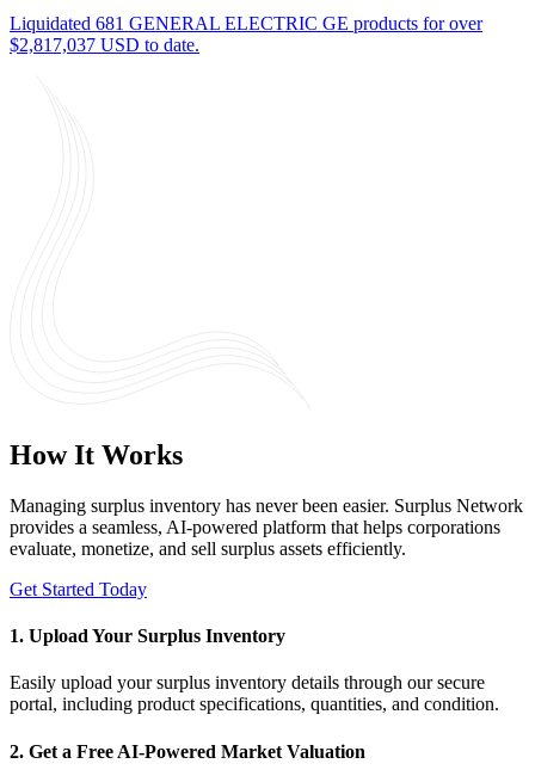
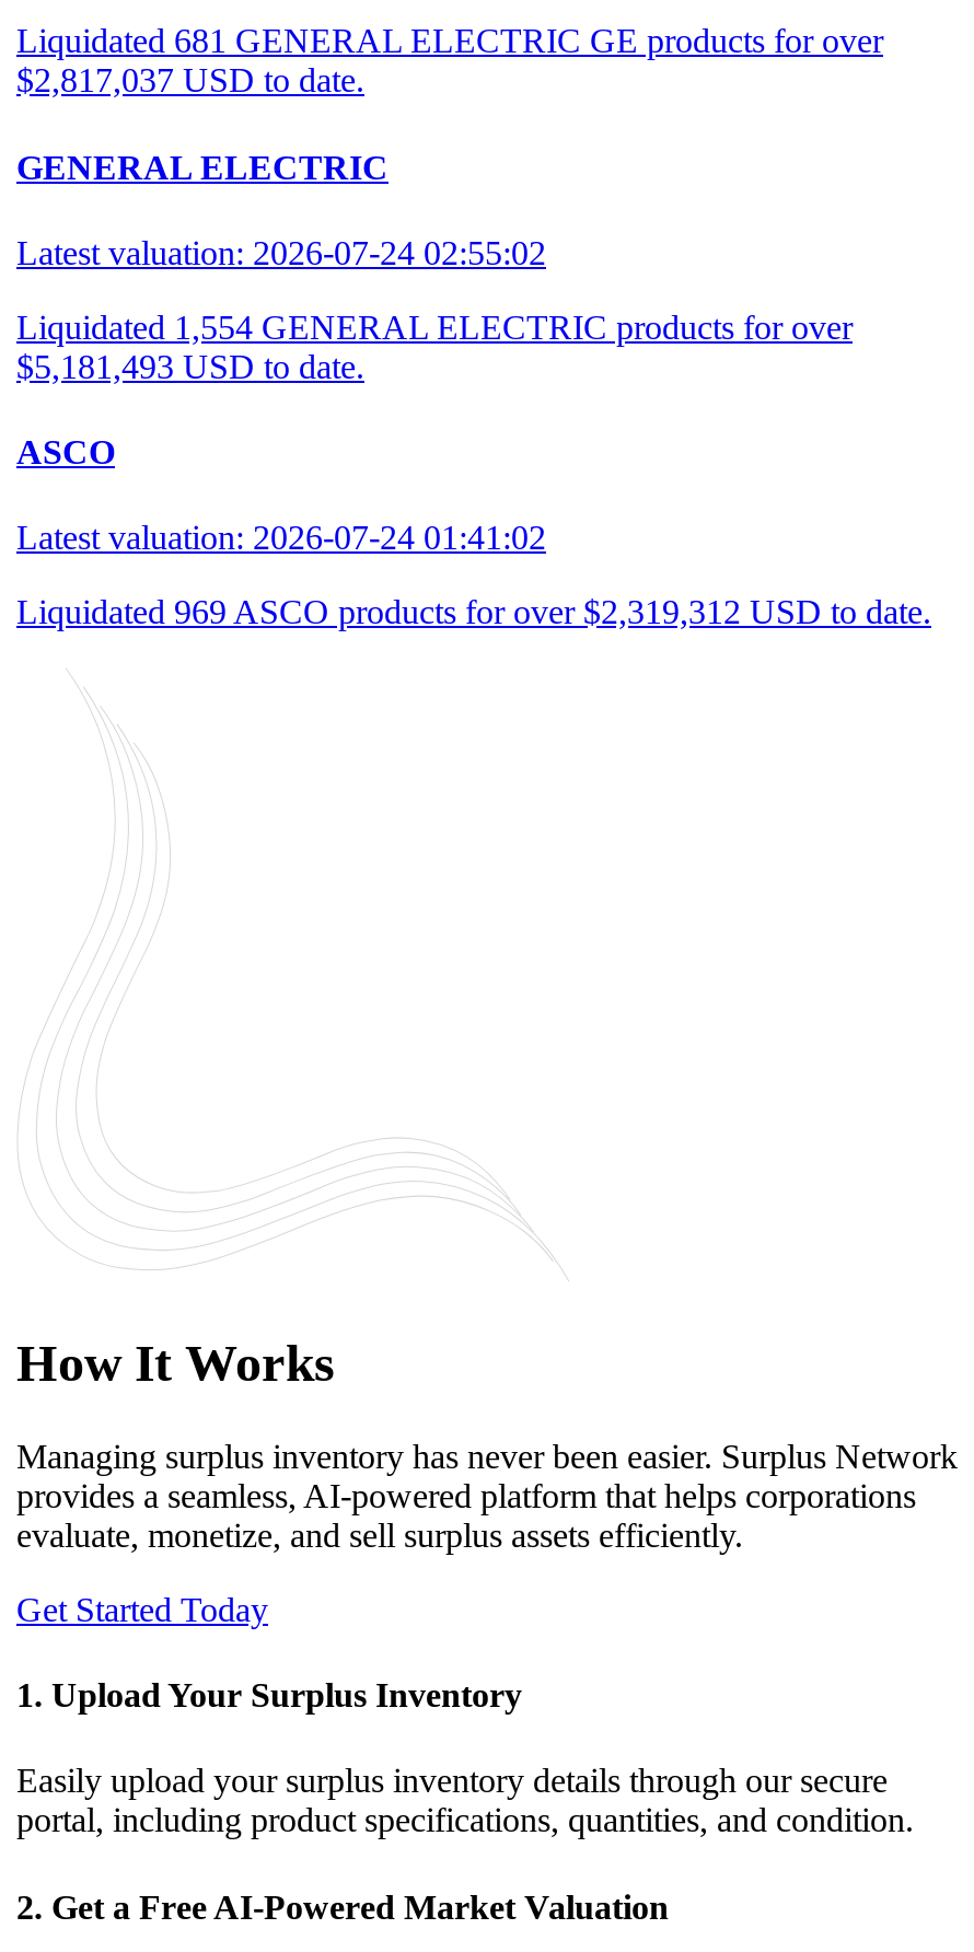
+ GENERAL ELECTRIC
+ Latest valuation: 2026-07-24 02:55:02
+ Liquidated 1,554 GENERAL ELECTRIC products for over
+ $5,181,493 USD to date.
+ ASCO
+ Latest valuation: 2026-07-24 01:41:02
+ Liquidated 969 ASCO products for over $2,319,312 USD to date.
